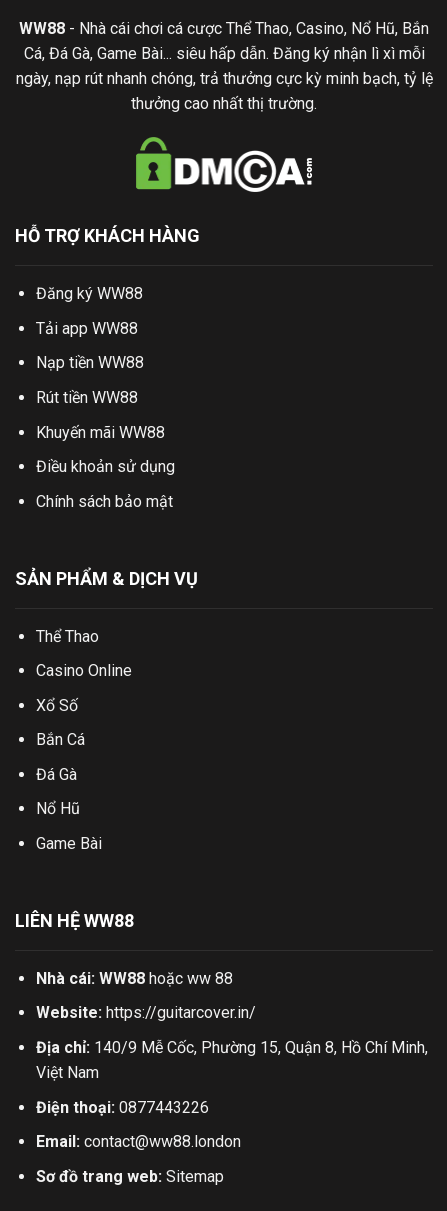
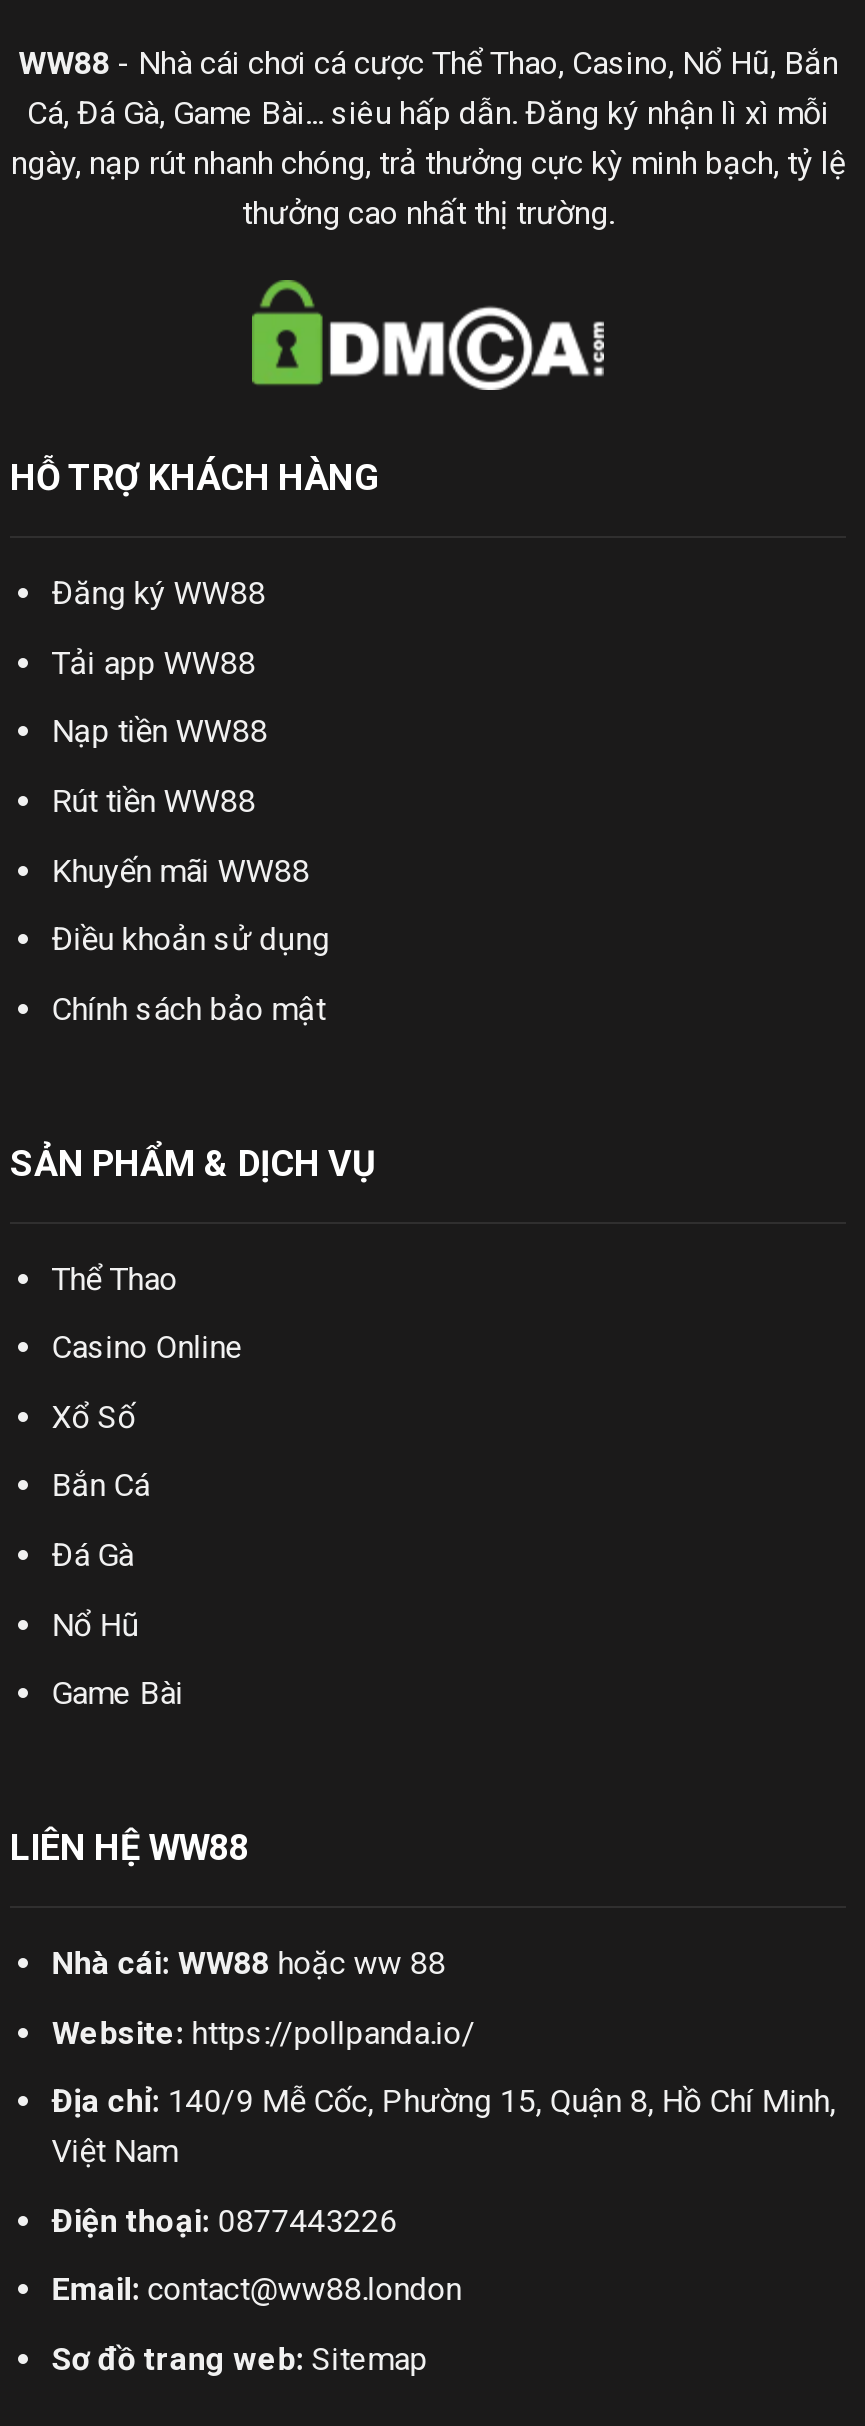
- Website: https://guitarcover.in/
+ Website: https://pollpanda.io/
